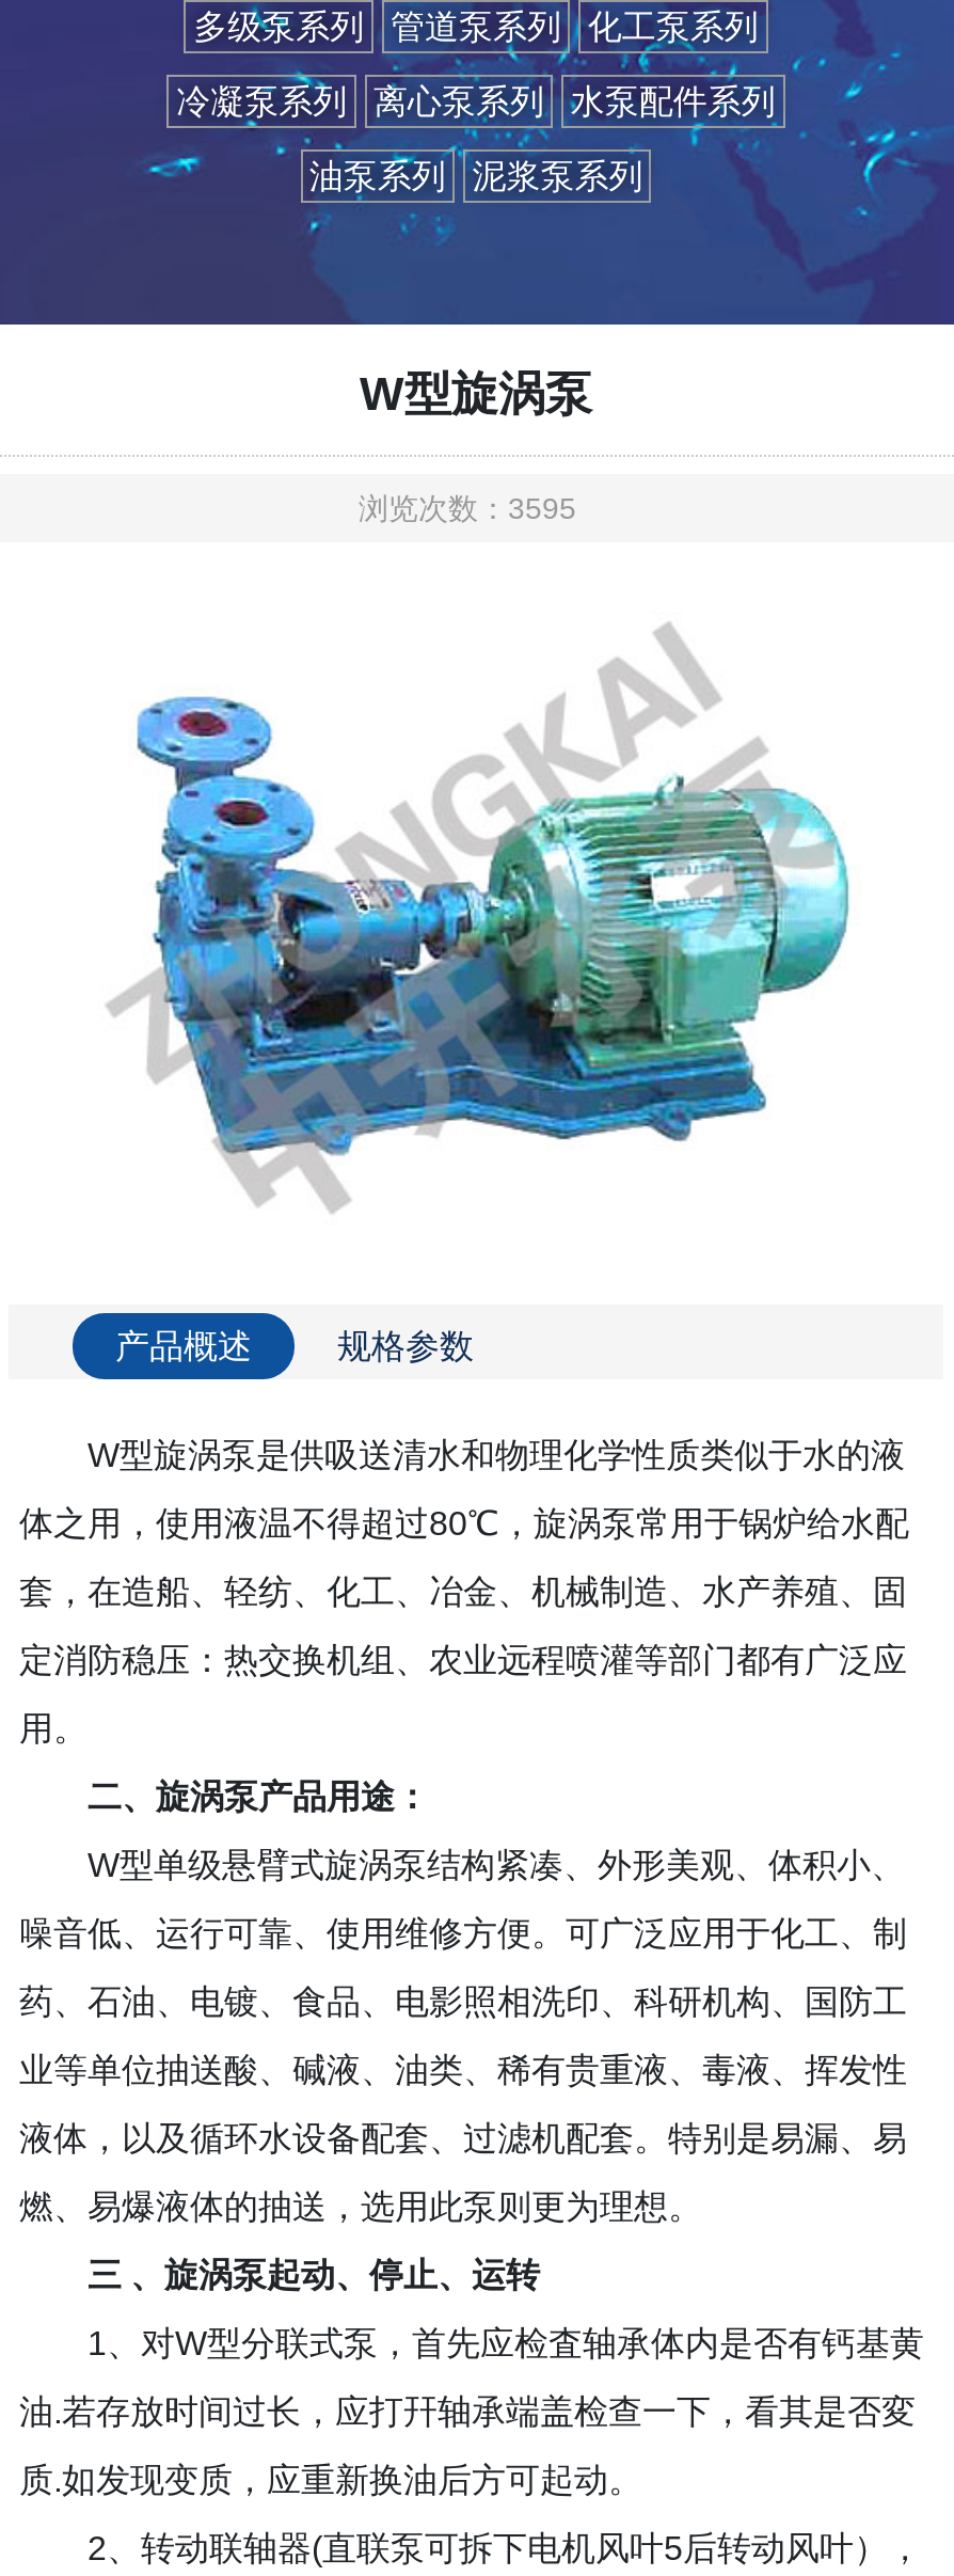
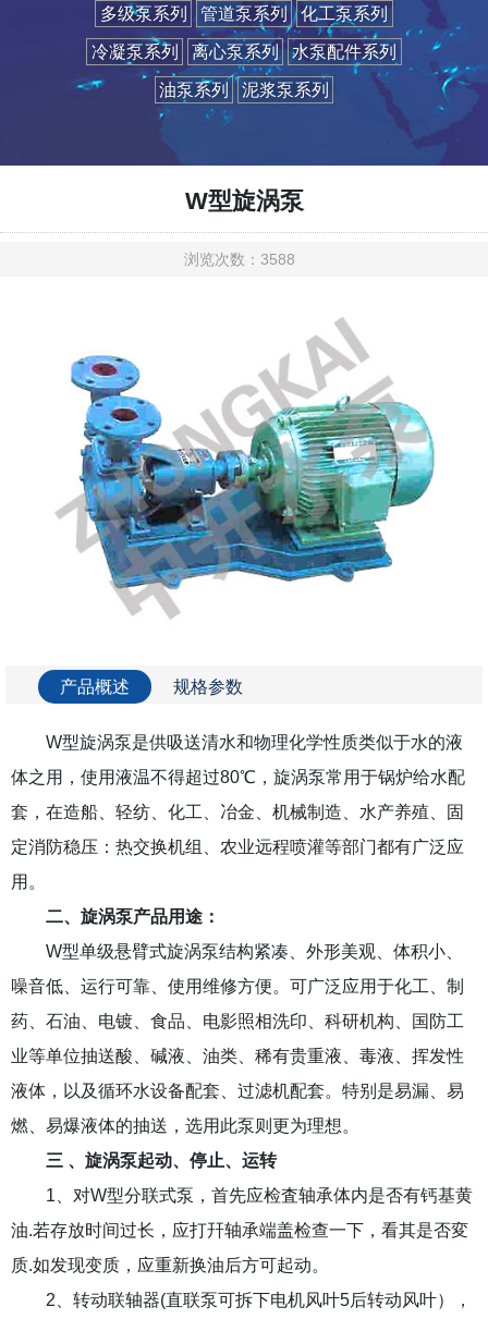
- 浏览次数：3595
+ 浏览次数：3588
